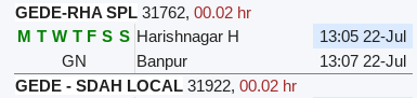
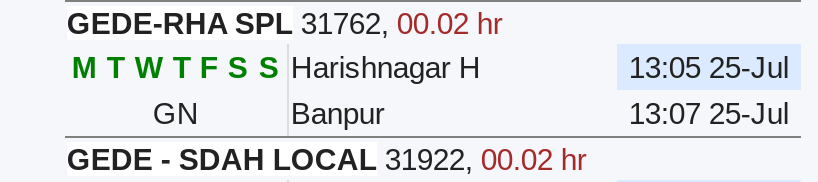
- 13:05 22-Jul
+ 13:05 25-Jul

- 13:07 22-Jul
+ 13:07 25-Jul
